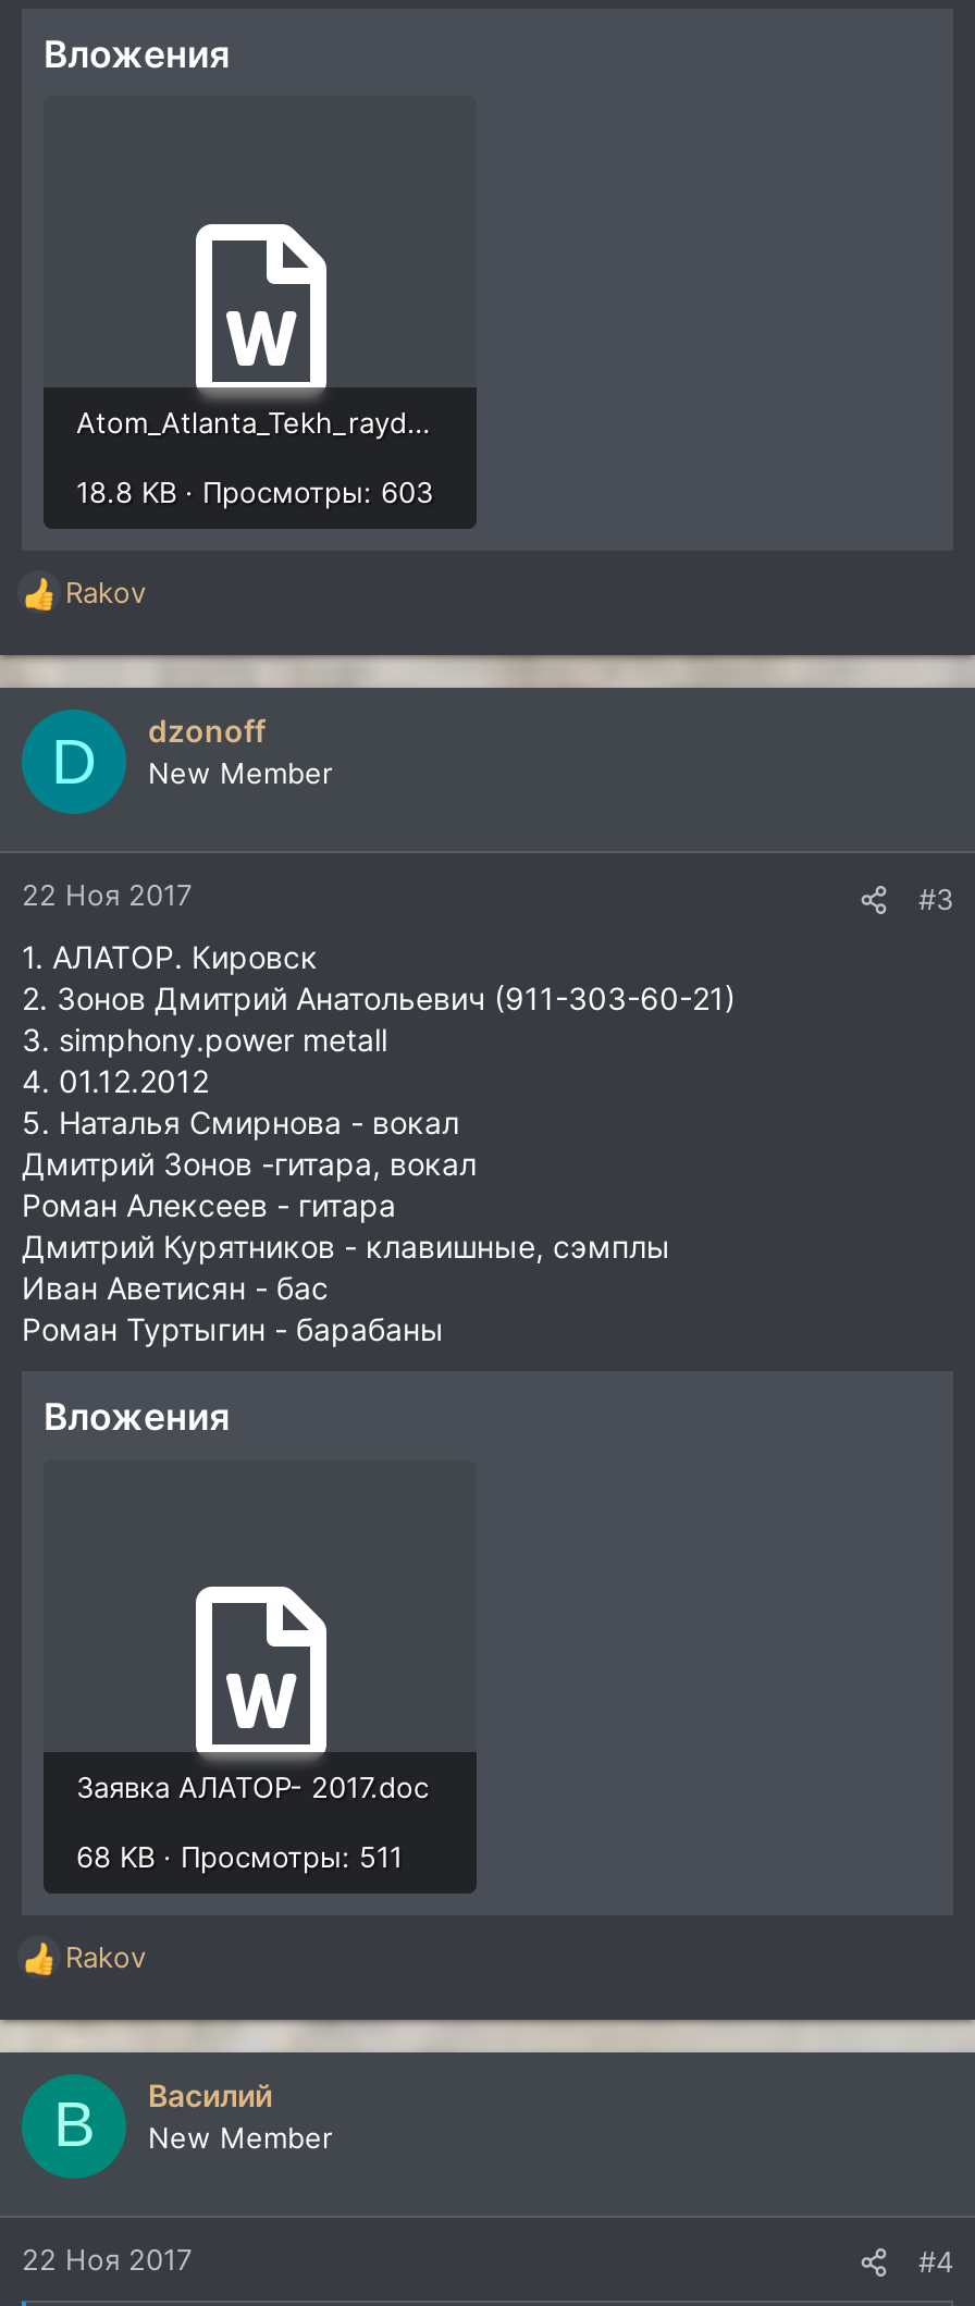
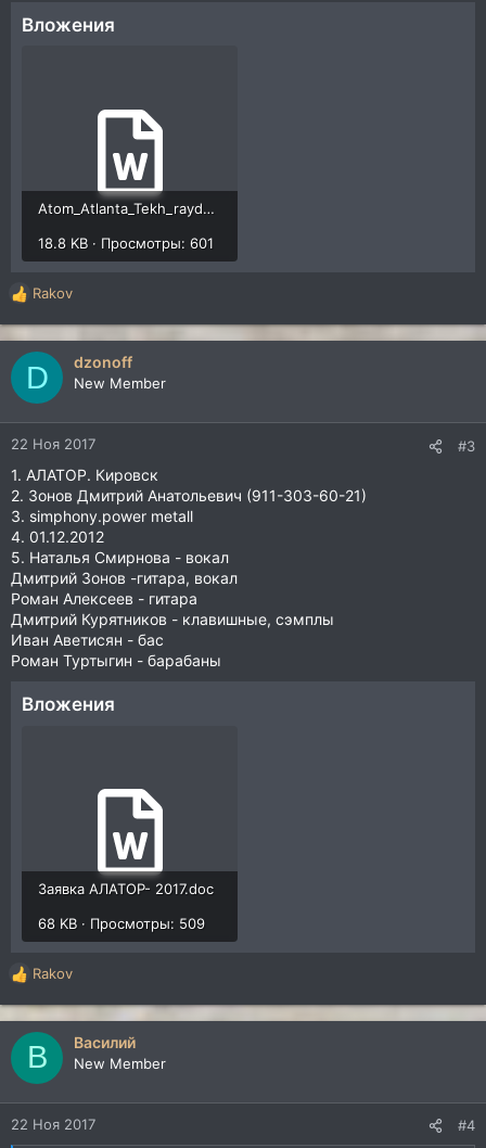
- 18.8 KB · Просмотры: 603
+ 18.8 KB · Просмотры: 601

- 68 KB · Просмотры: 511
+ 68 KB · Просмотры: 509
